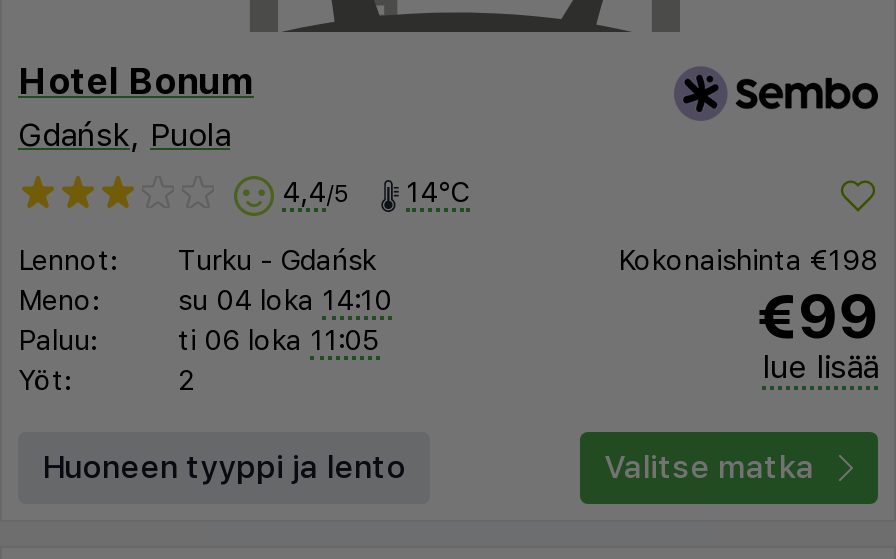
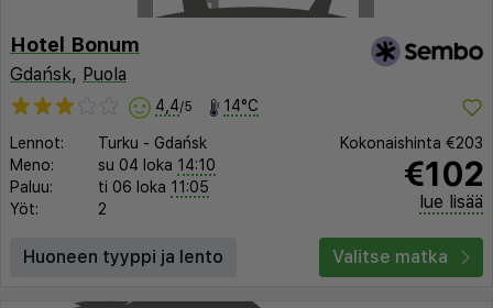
- Kokonaishinta €198
+ Kokonaishinta €203

- €99
+ €102
